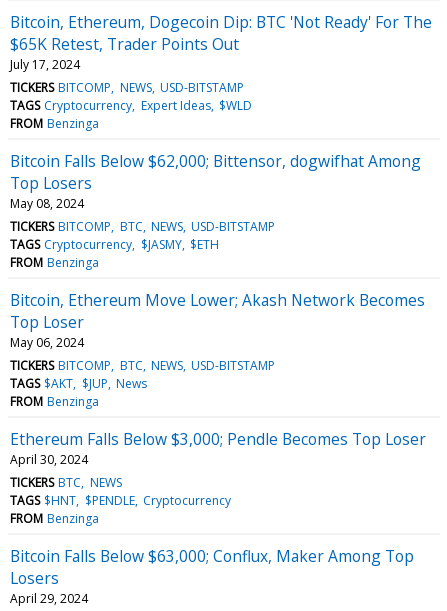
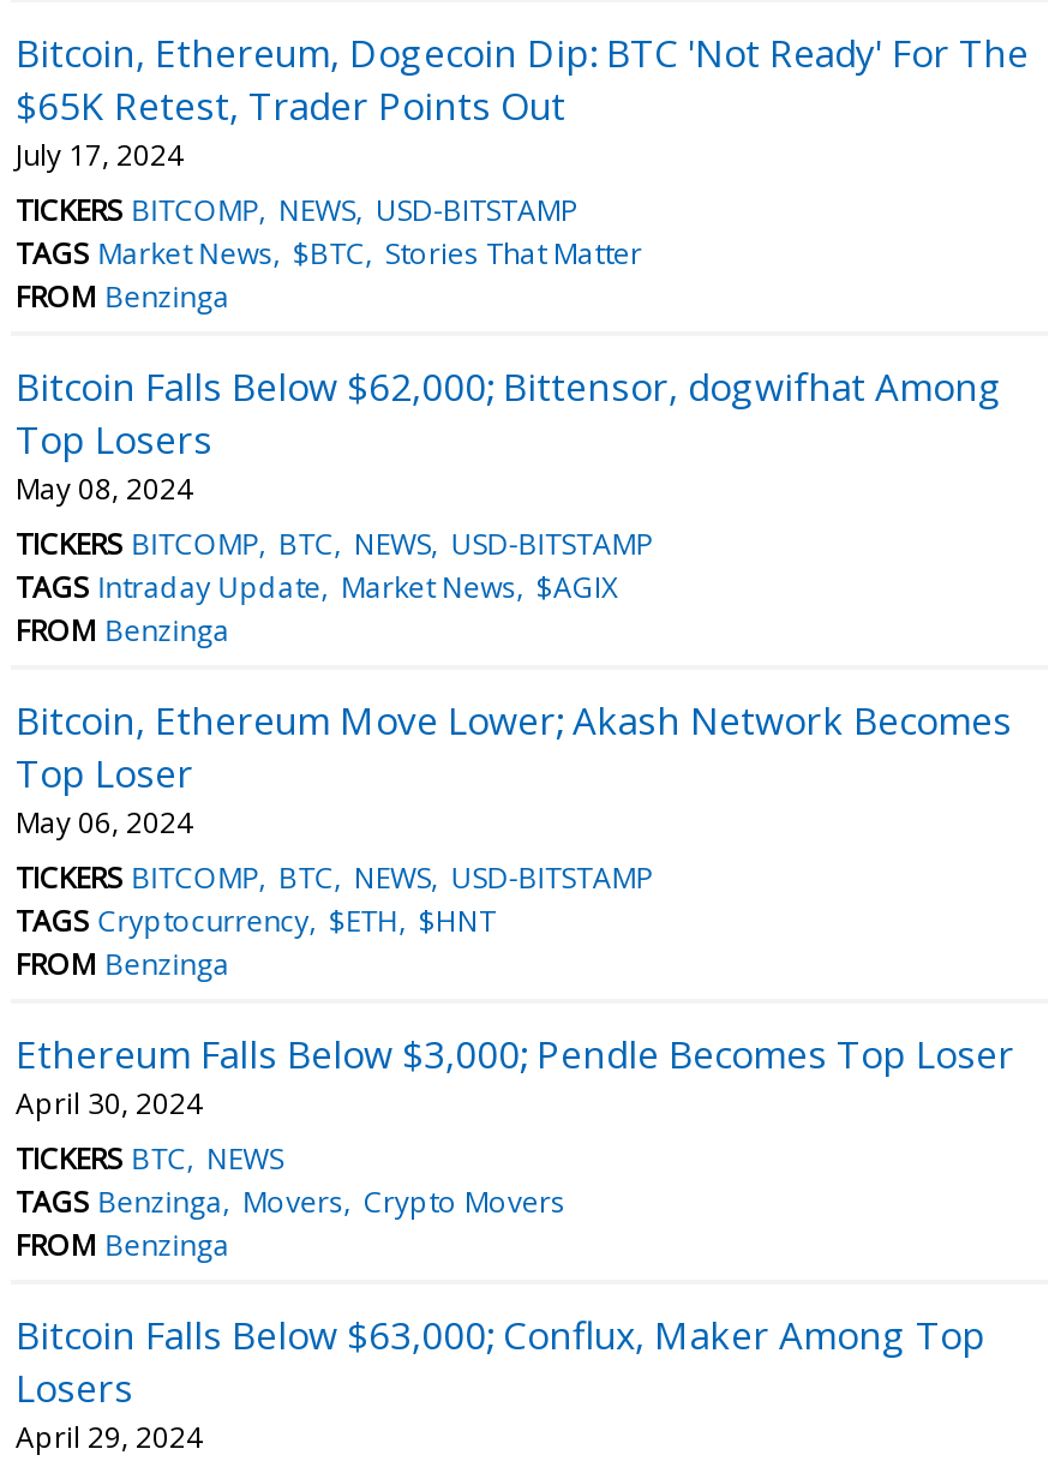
- TAGS Cryptocurrency Expert Ideas $WLD
+ TAGS Market News $BTC Stories That Matter

- TAGS Cryptocurrency $JASMY $ETH
+ TAGS Intraday Update Market News $AGIX

- TAGS $AKT $JUP News
+ TAGS Cryptocurrency $ETH $HNT

- TAGS $HNT $PENDLE Cryptocurrency
+ TAGS Benzinga Movers Crypto Movers
